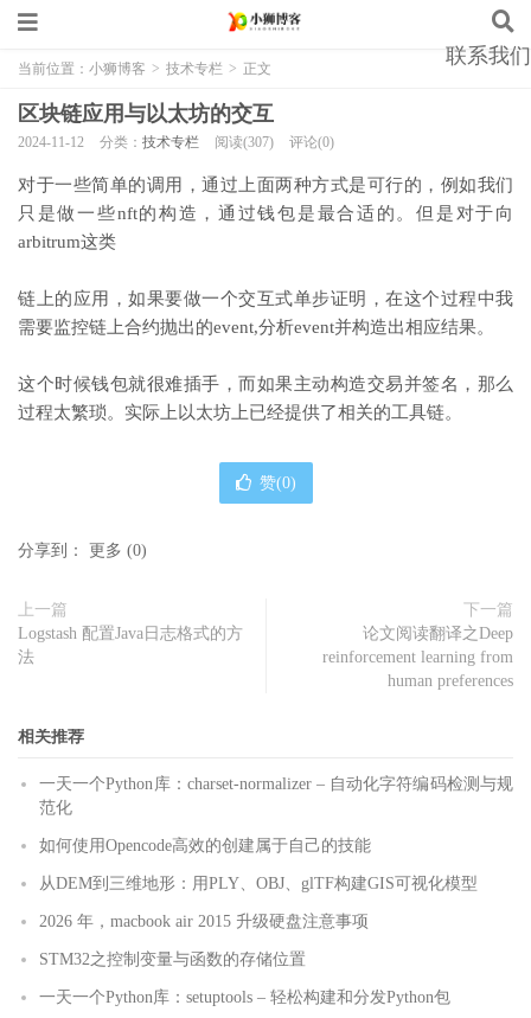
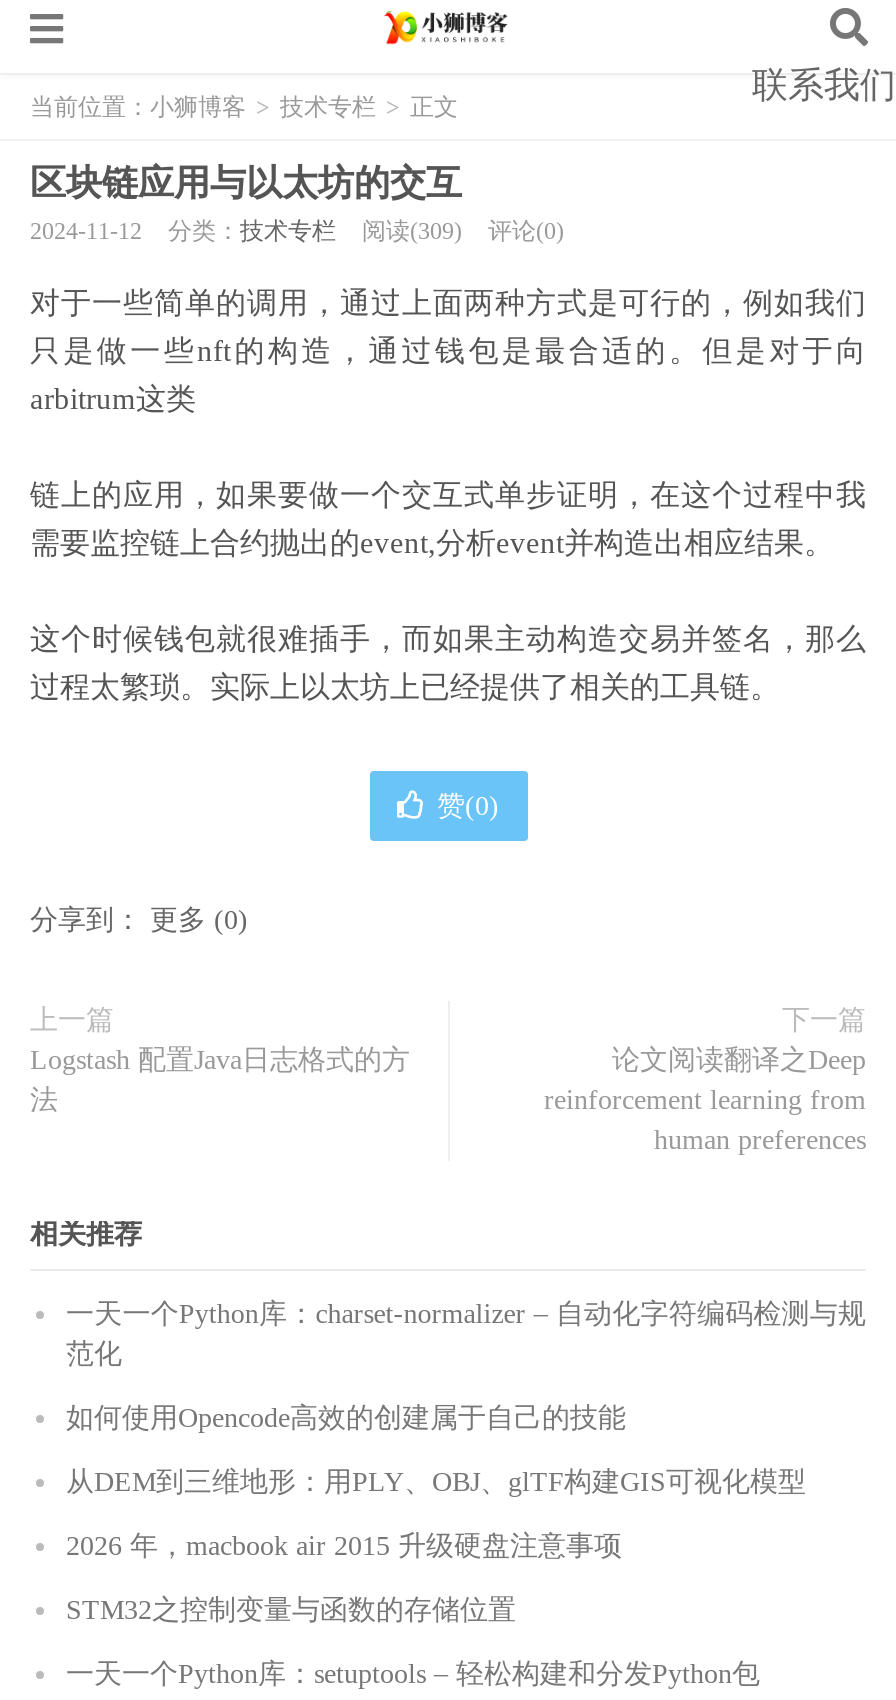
- 2024-11-12 分类：技术专栏 阅读(307) 评论(0)
+ 2024-11-12 分类：技术专栏 阅读(309) 评论(0)
